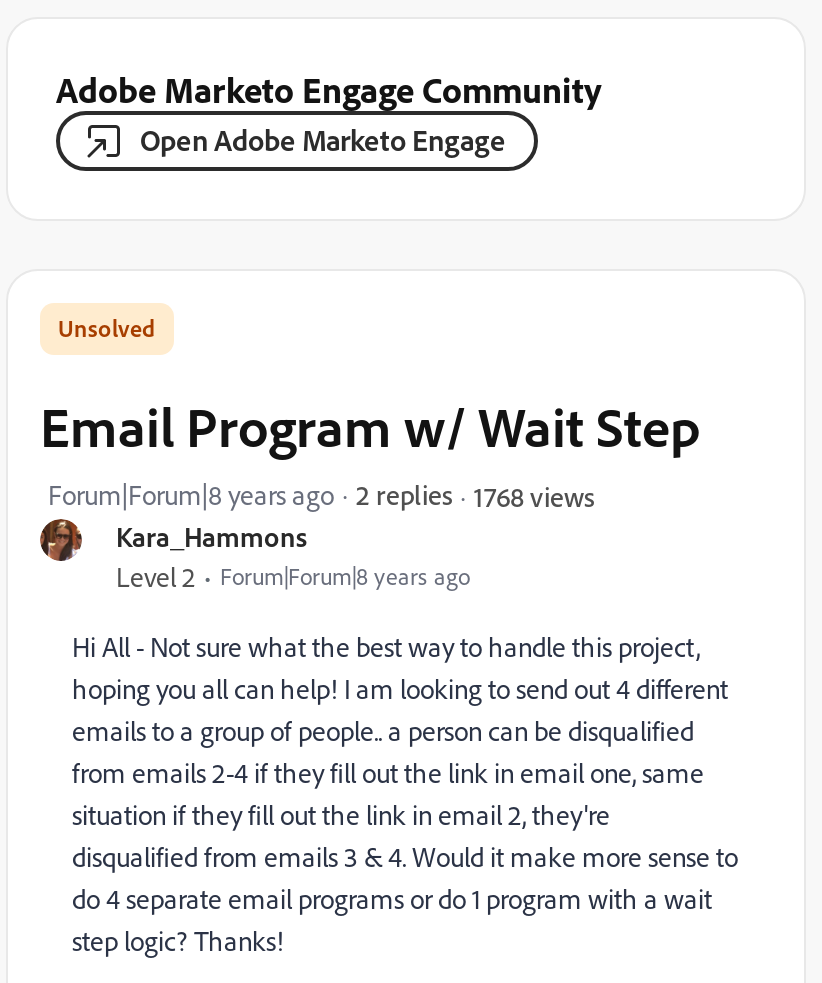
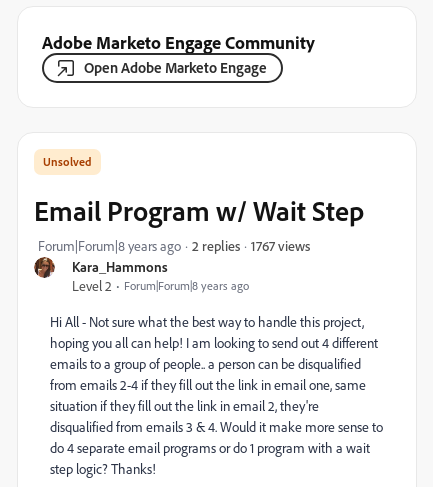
- 1768 views
+ 1767 views
